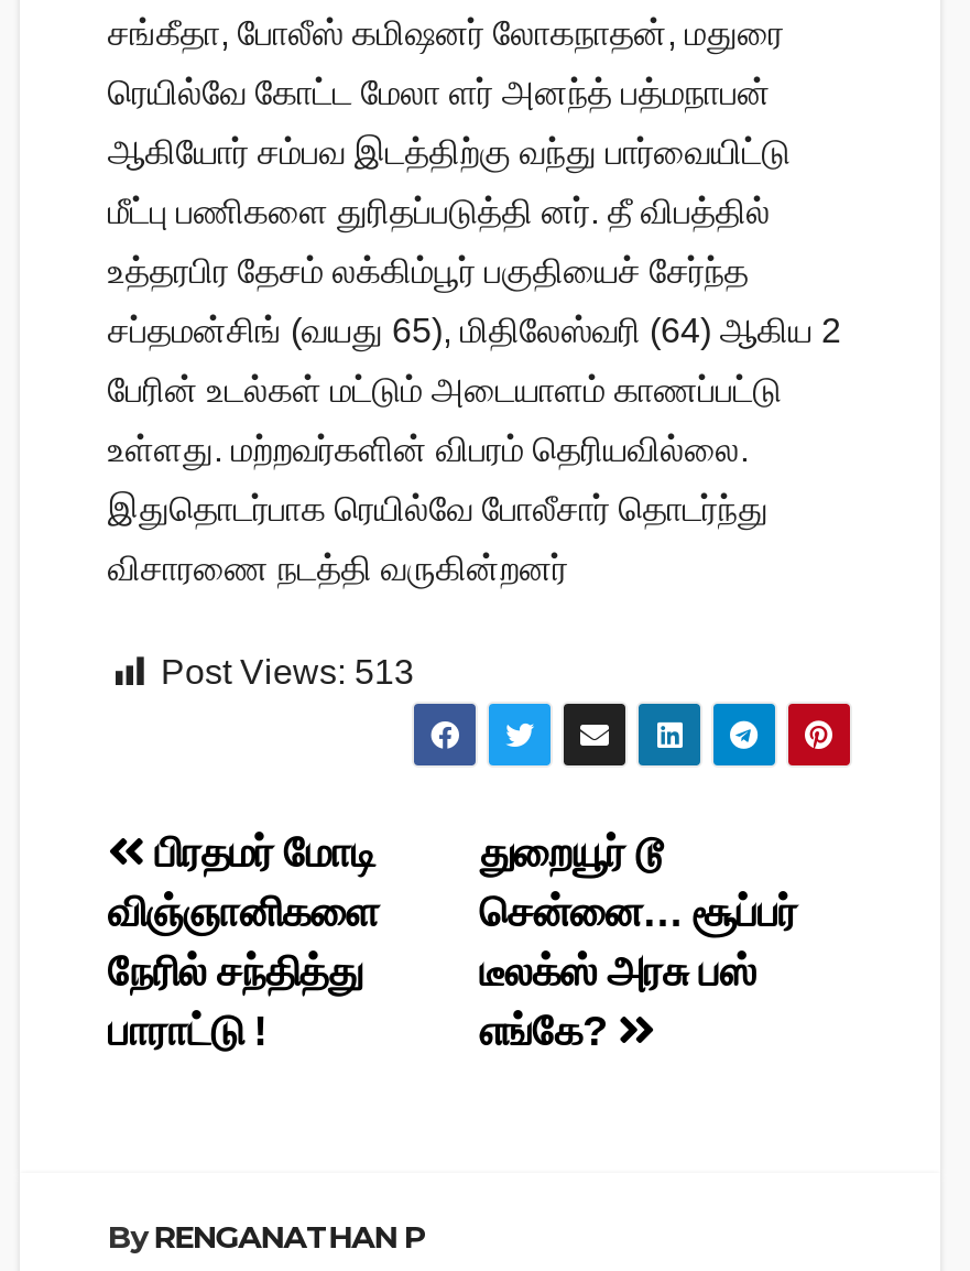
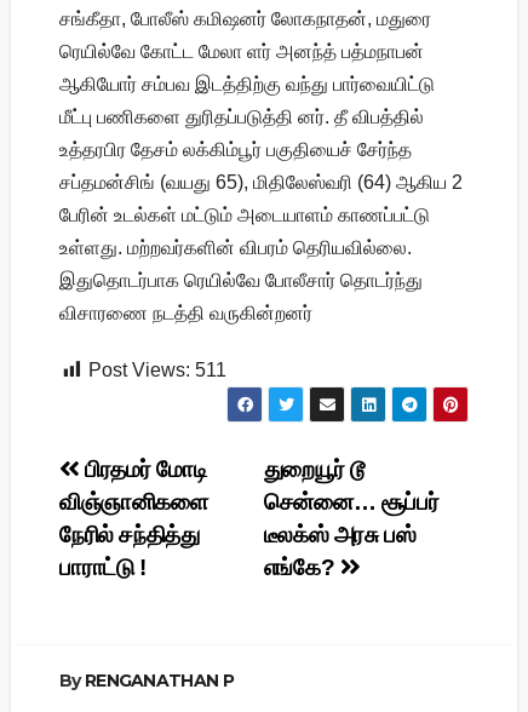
- Post Views: 513
+ Post Views: 511
